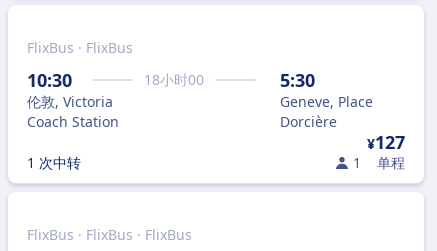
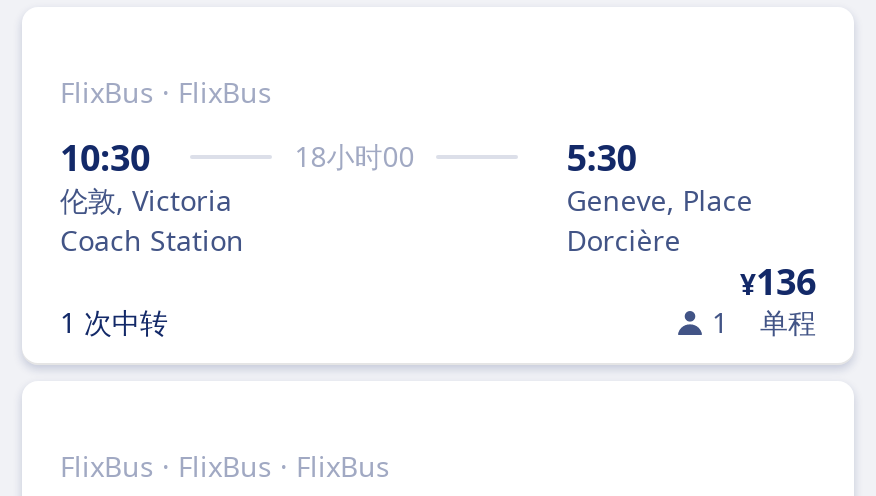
- ¥127
+ ¥136
